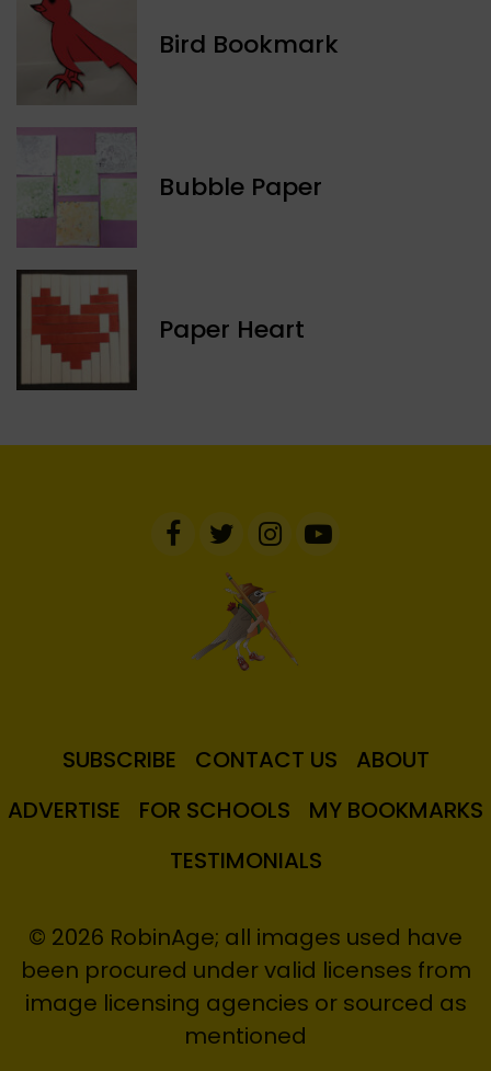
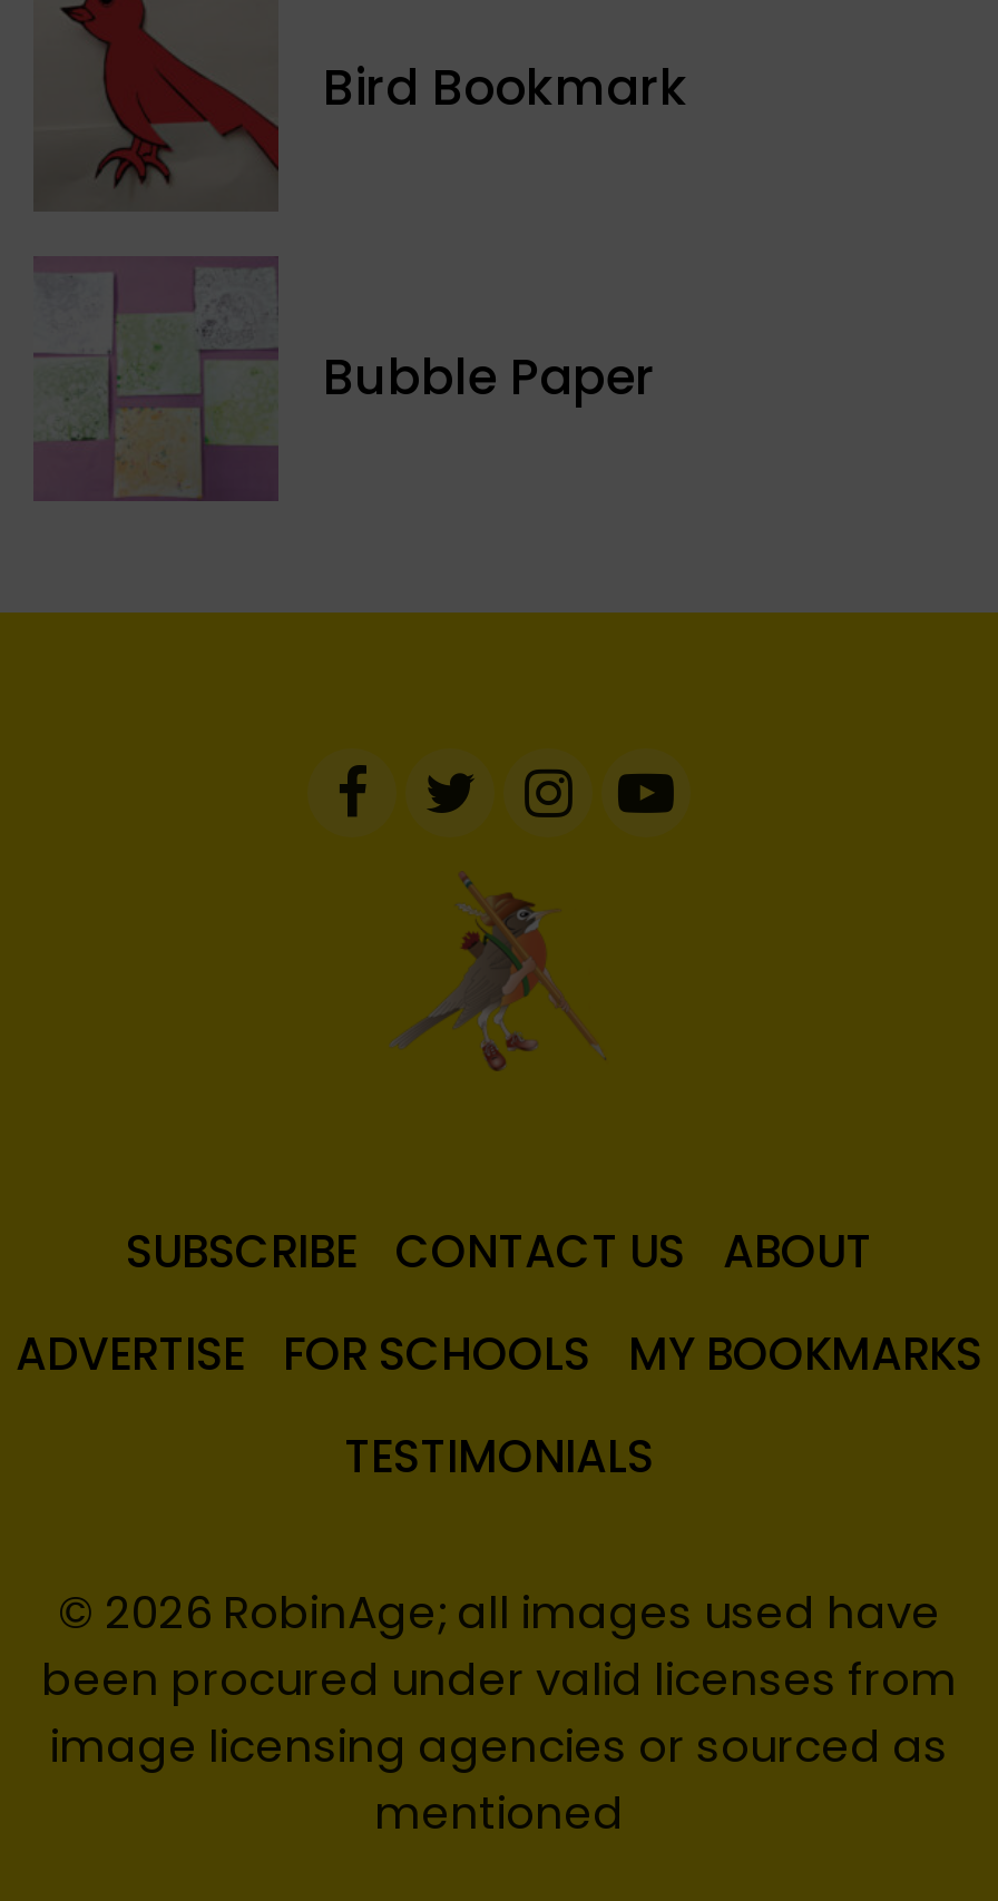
- [image]
- Paper Heart
